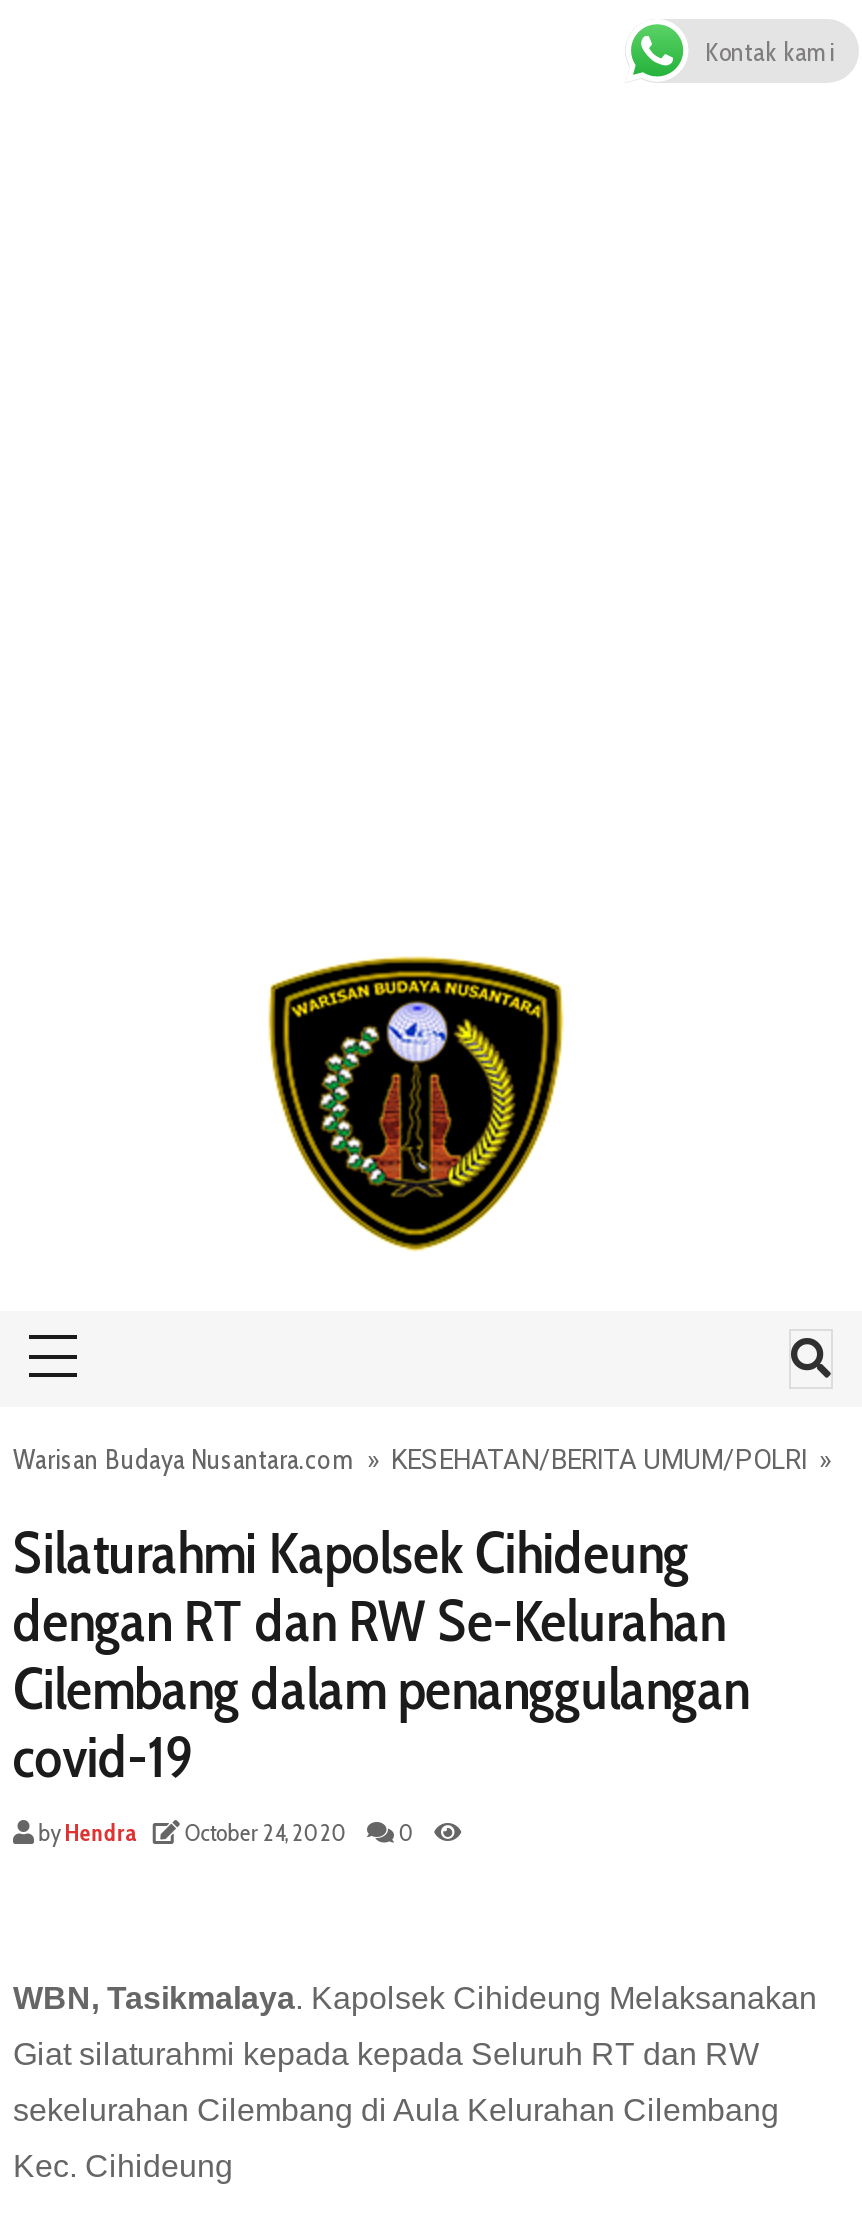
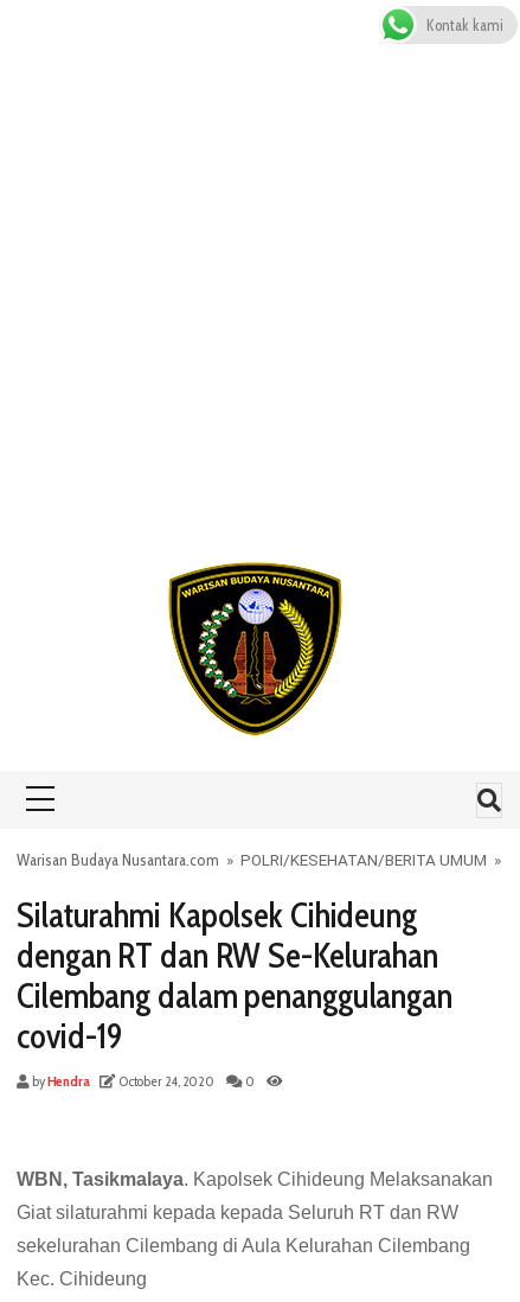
- Warisan Budaya Nusantara.com» KESEHATAN/BERITA UMUM/POLRI»
+ Warisan Budaya Nusantara.com» POLRI/KESEHATAN/BERITA UMUM»
